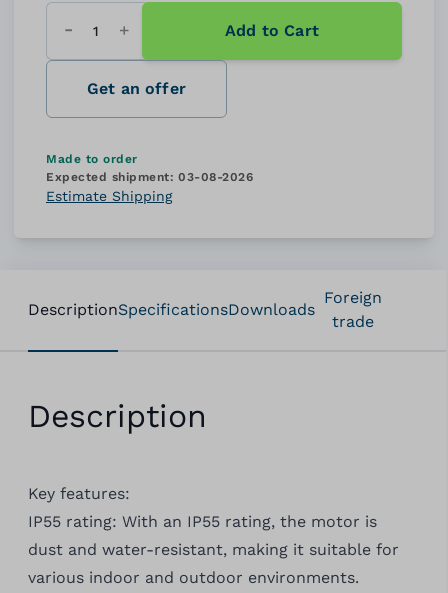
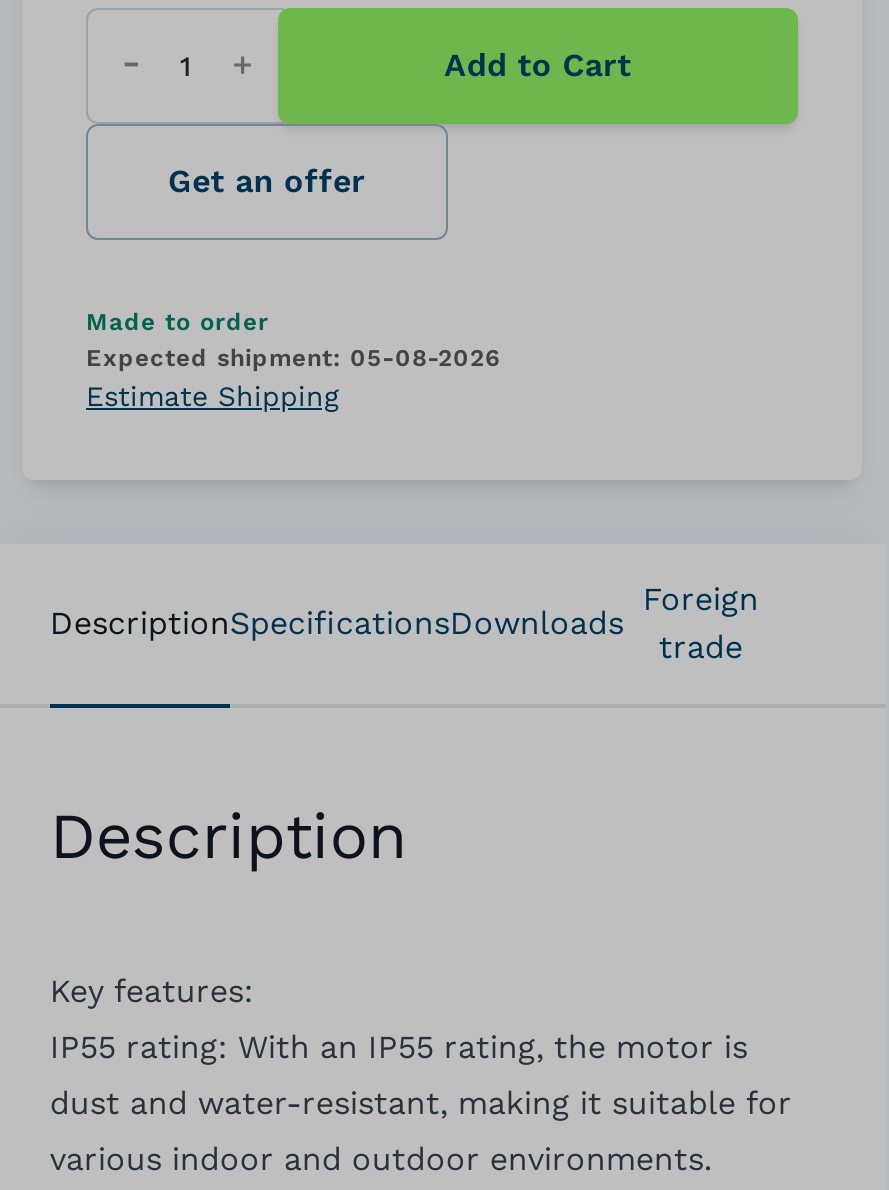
- Expected shipment: 03-08-2026
+ Expected shipment: 05-08-2026
